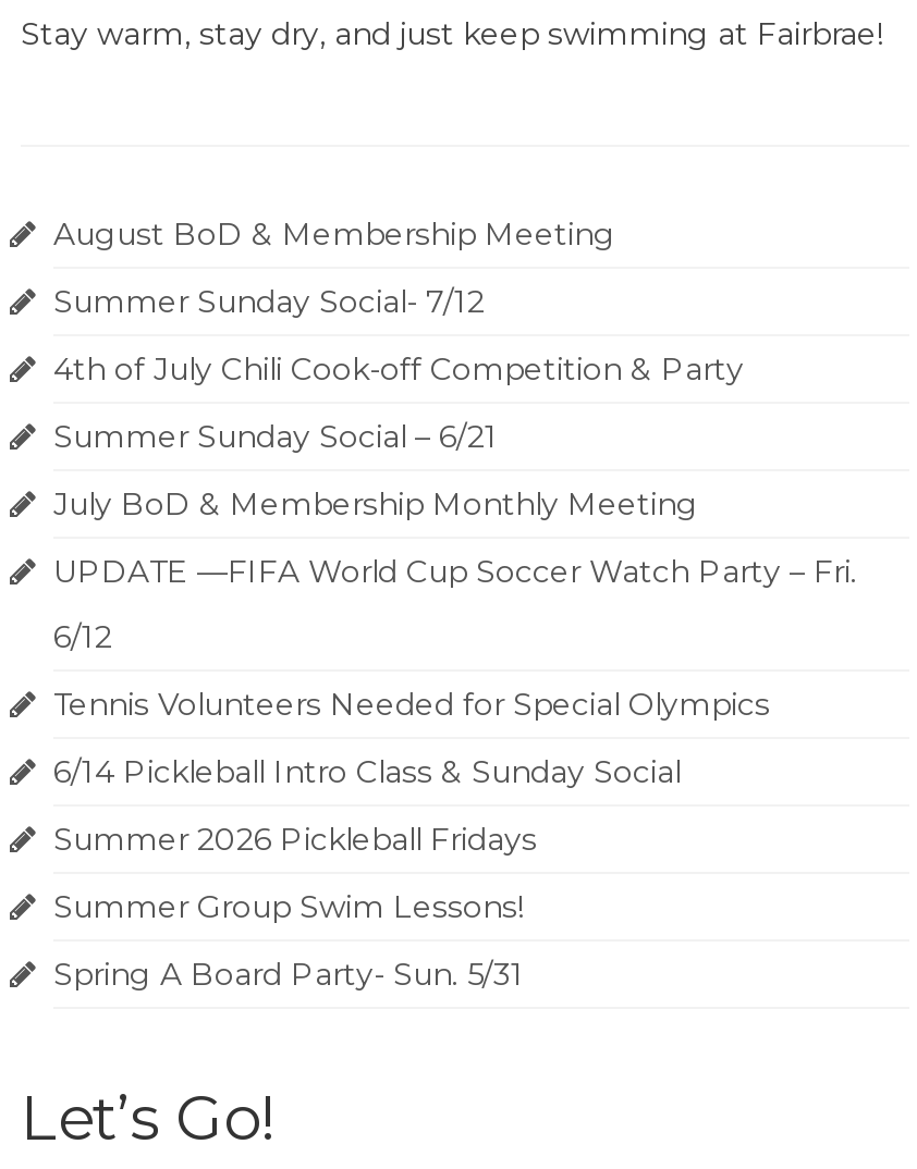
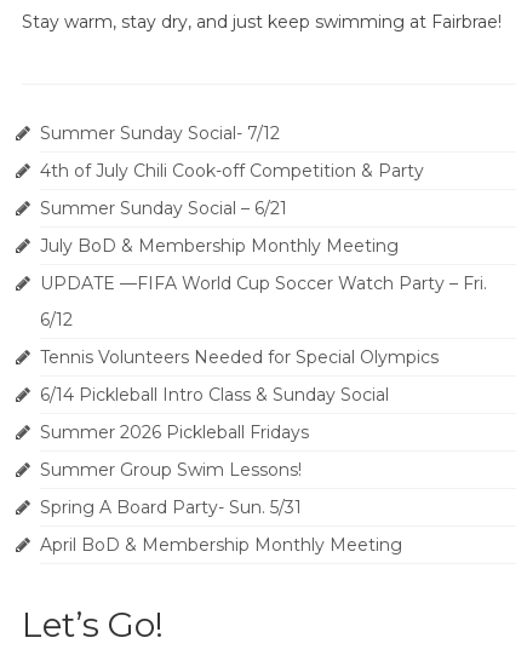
- August BoD & Membership Meeting

moved up: Summer Sunday Social- 7/12 | 4th of July Chili Cook-off Competition & Party | Summer Sunday Social – 6/21 | ... | Summer Group Swim Lessons! | Spring A Board Party- Sun. 5/31

+ April BoD & Membership Monthly Meeting
